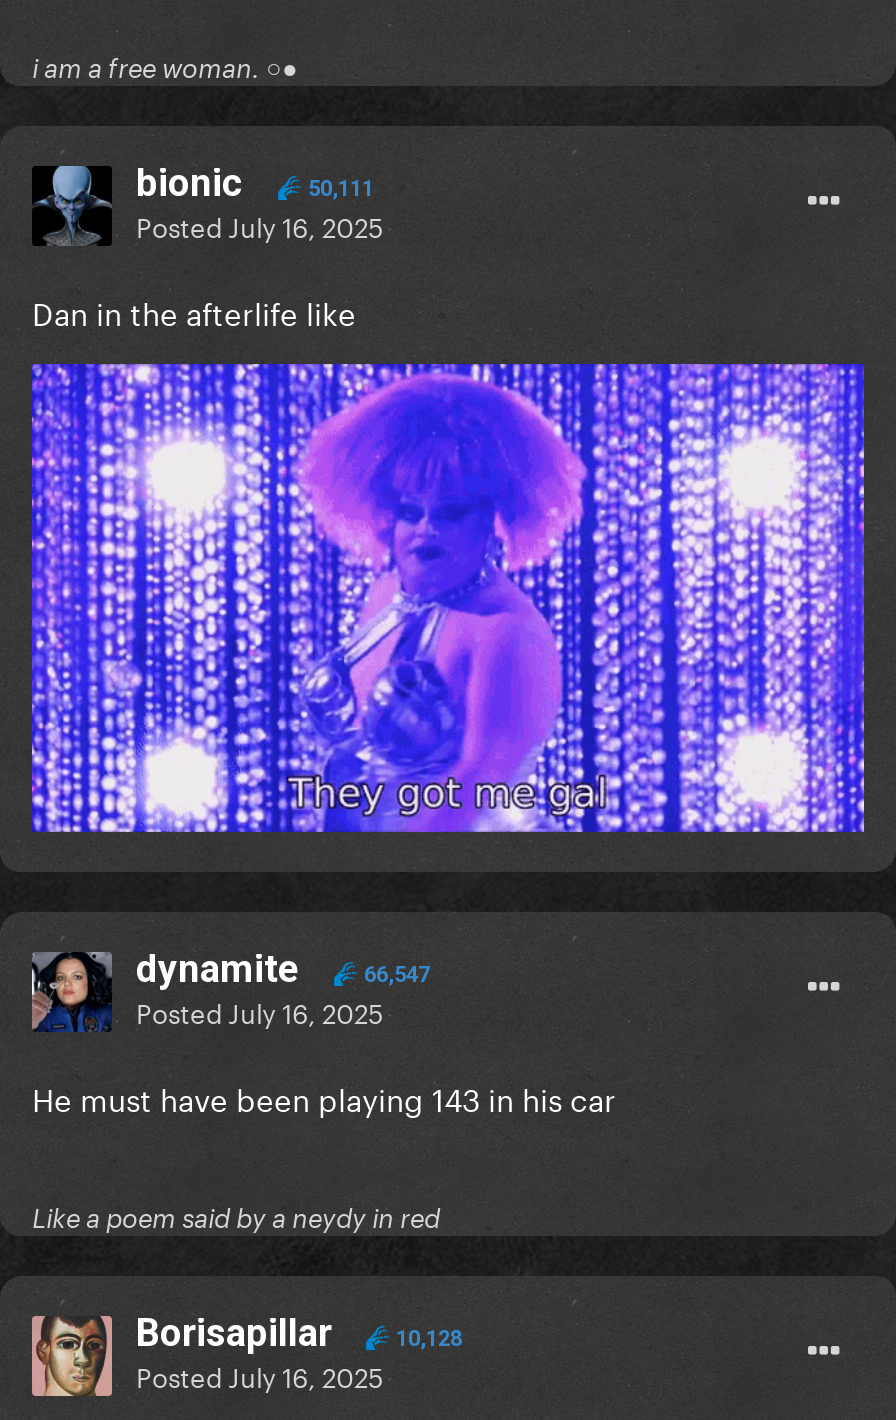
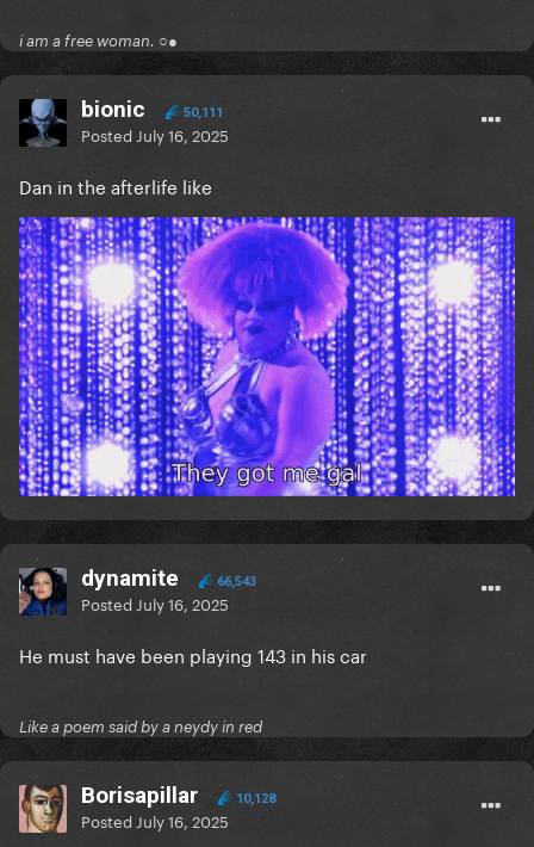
- dynamite 66,547
+ dynamite 66,543
